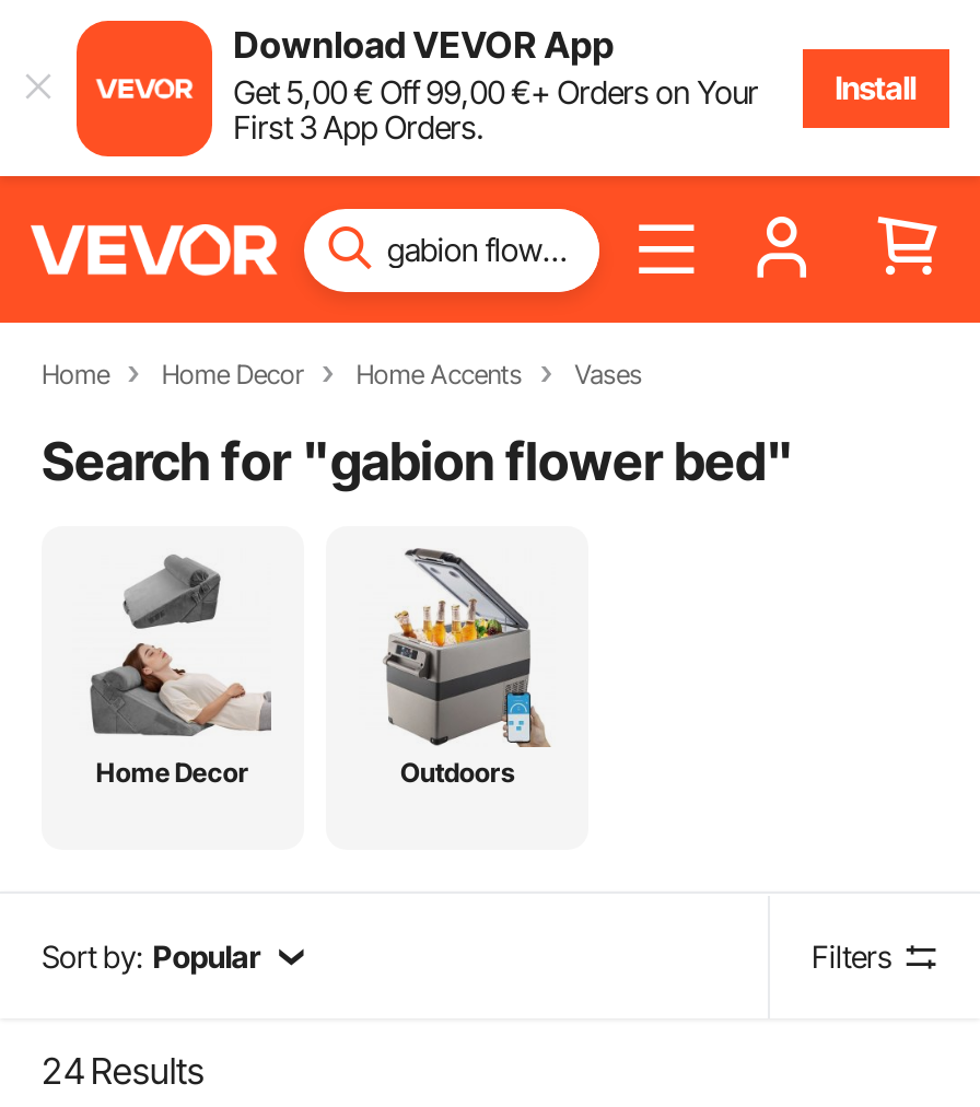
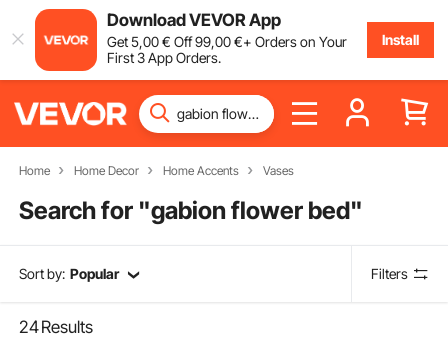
- [image]

- [image]
- Home Decor
- Outdoors
